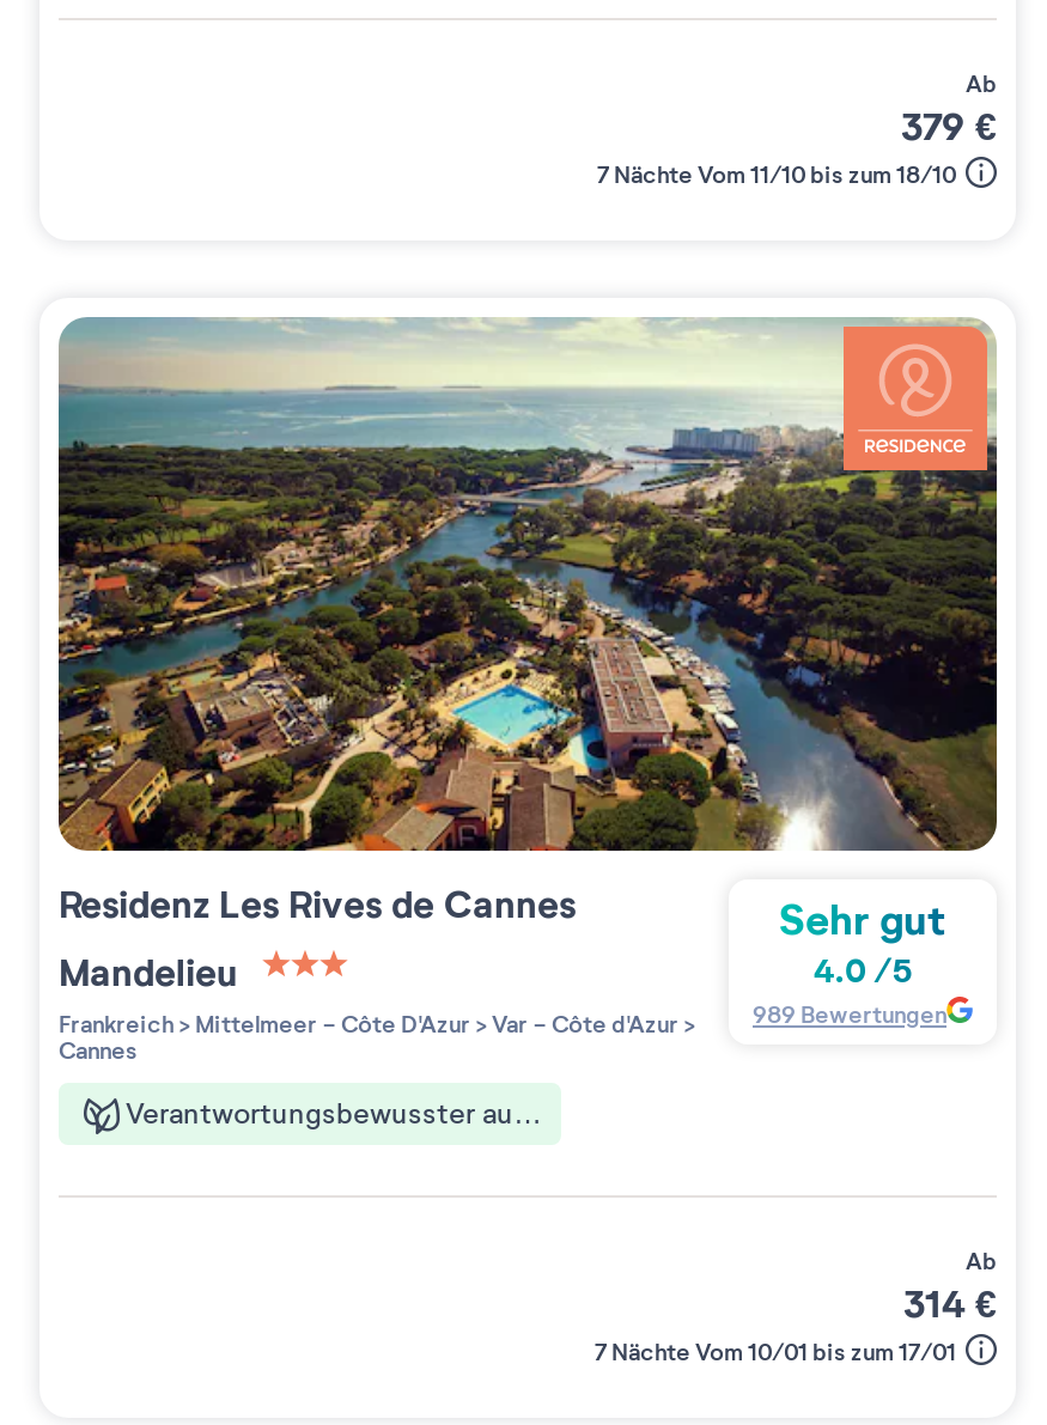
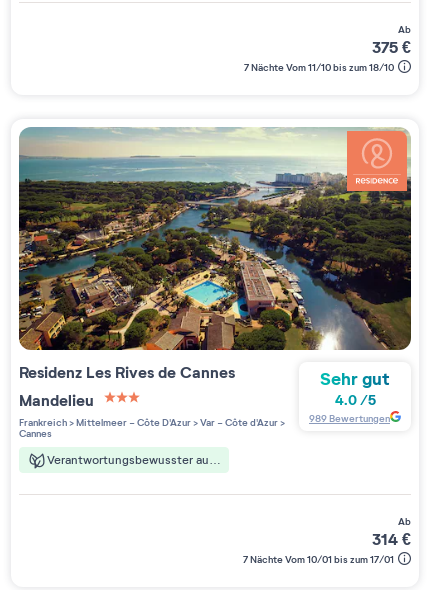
- 379 €
+ 375 €
